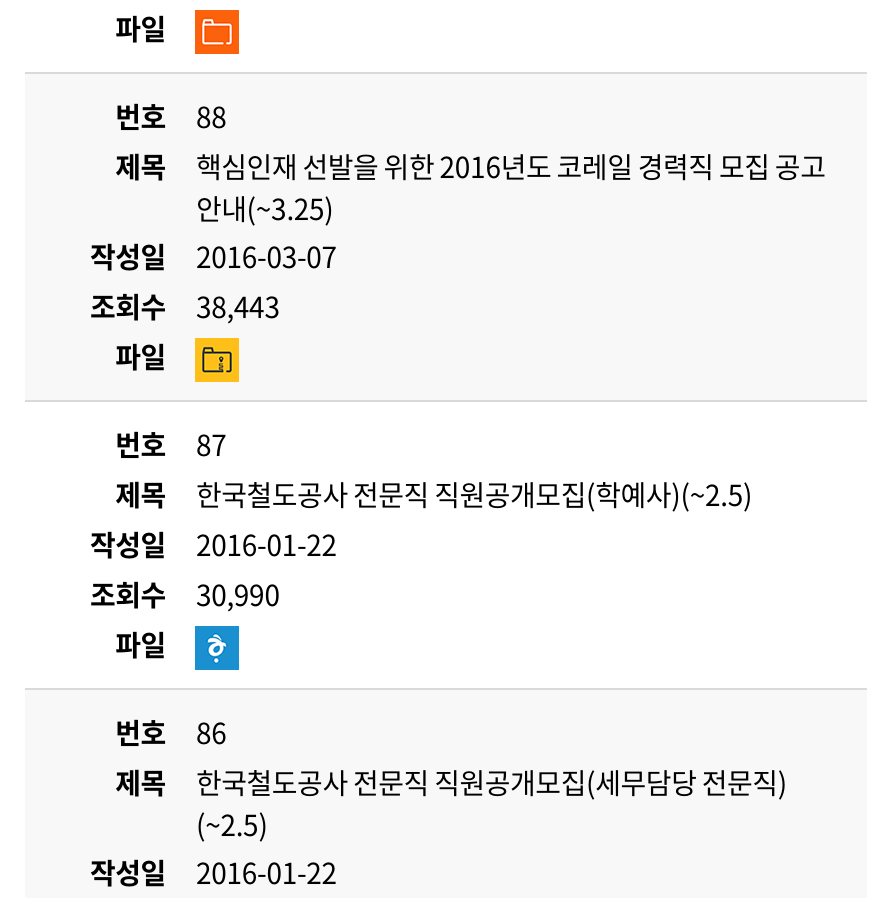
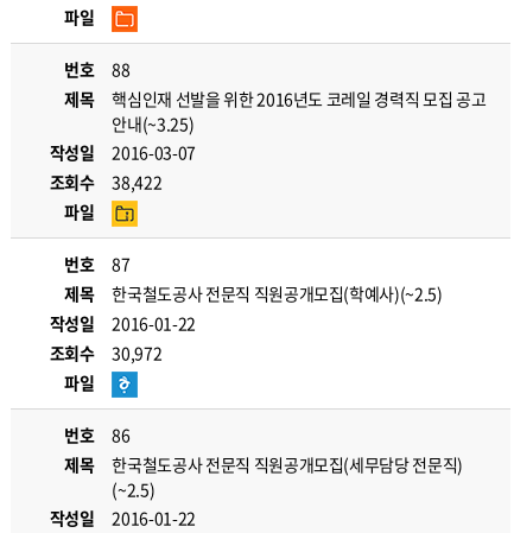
- 조회수 38,443
+ 조회수 38,422

- 조회수 30,990
+ 조회수 30,972
